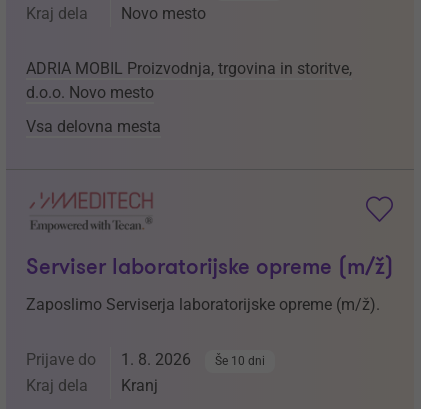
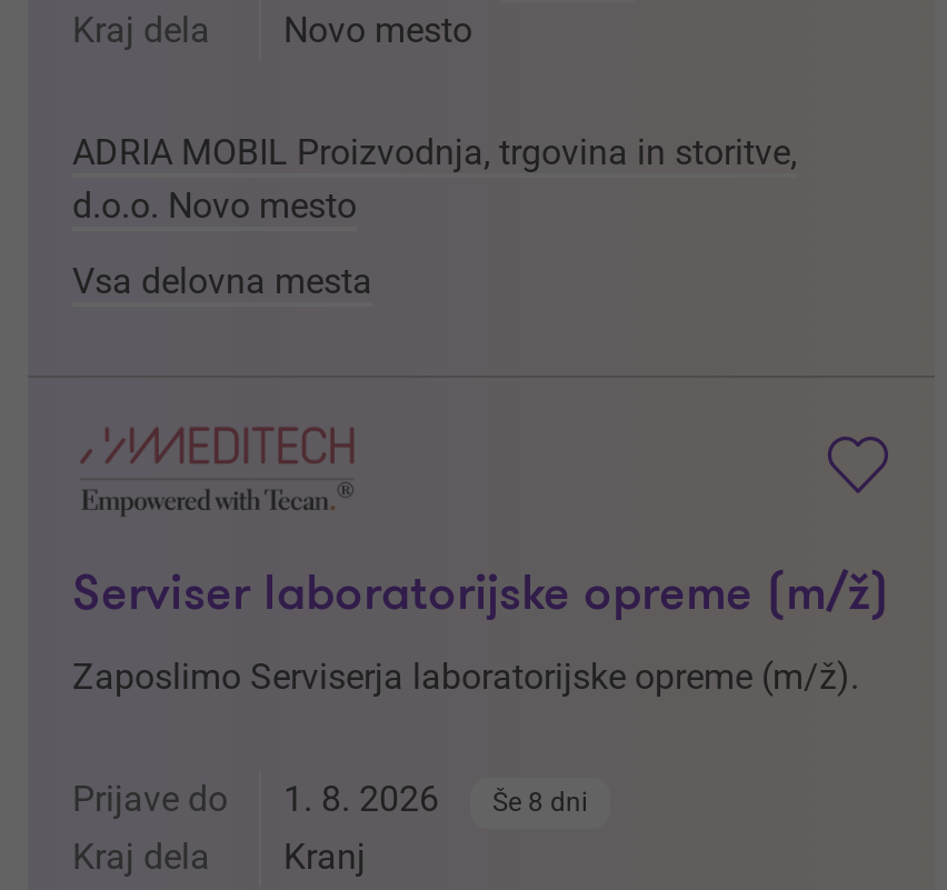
- Prijave do 1. 8. 2026 Še 10 dni
+ Prijave do 1. 8. 2026 Še 8 dni
